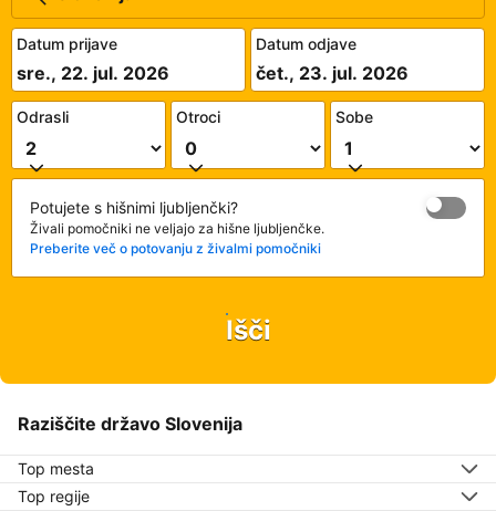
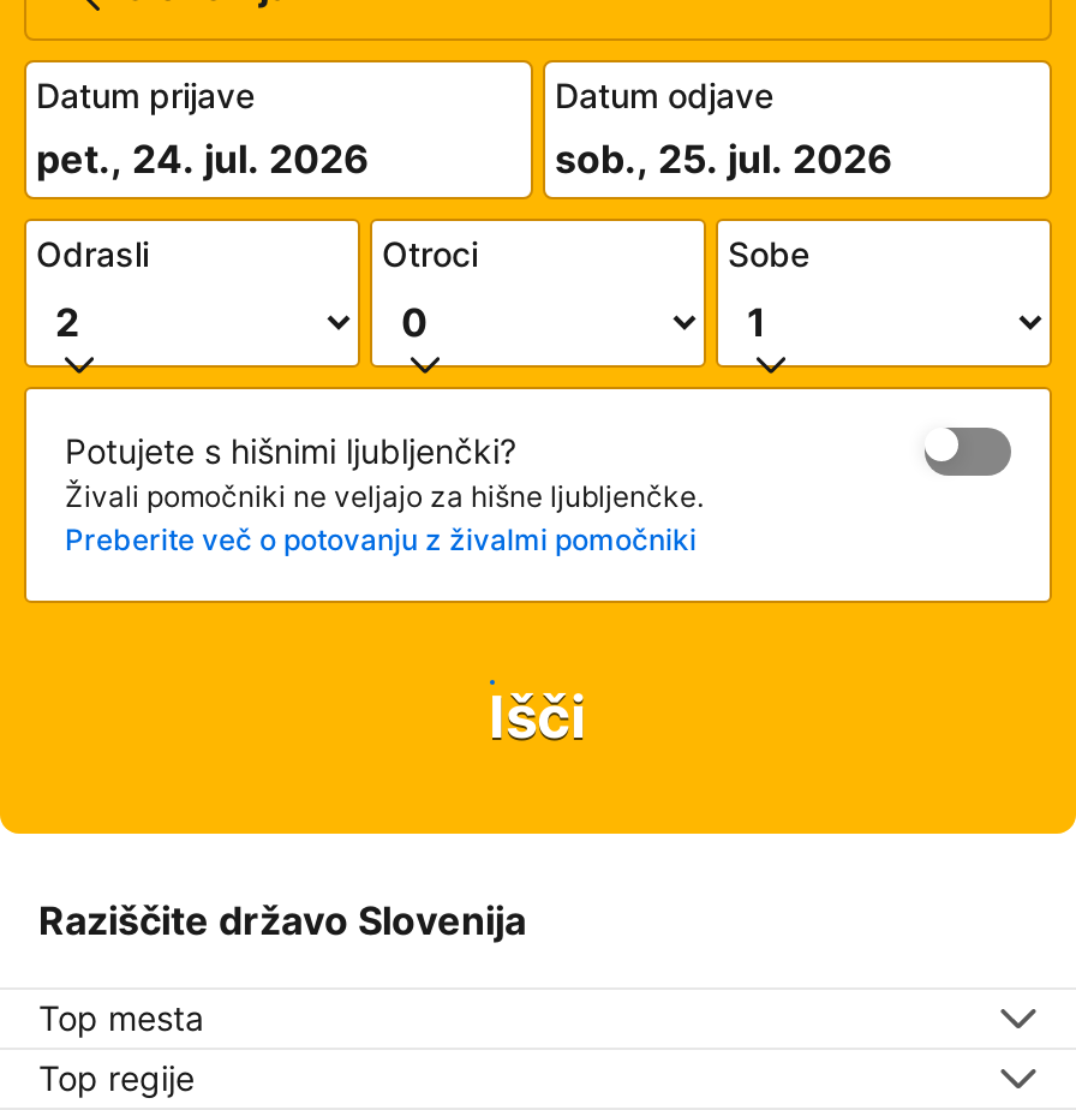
- sre., 22. jul. 2026
+ pet., 24. jul. 2026

- čet., 23. jul. 2026
+ sob., 25. jul. 2026
